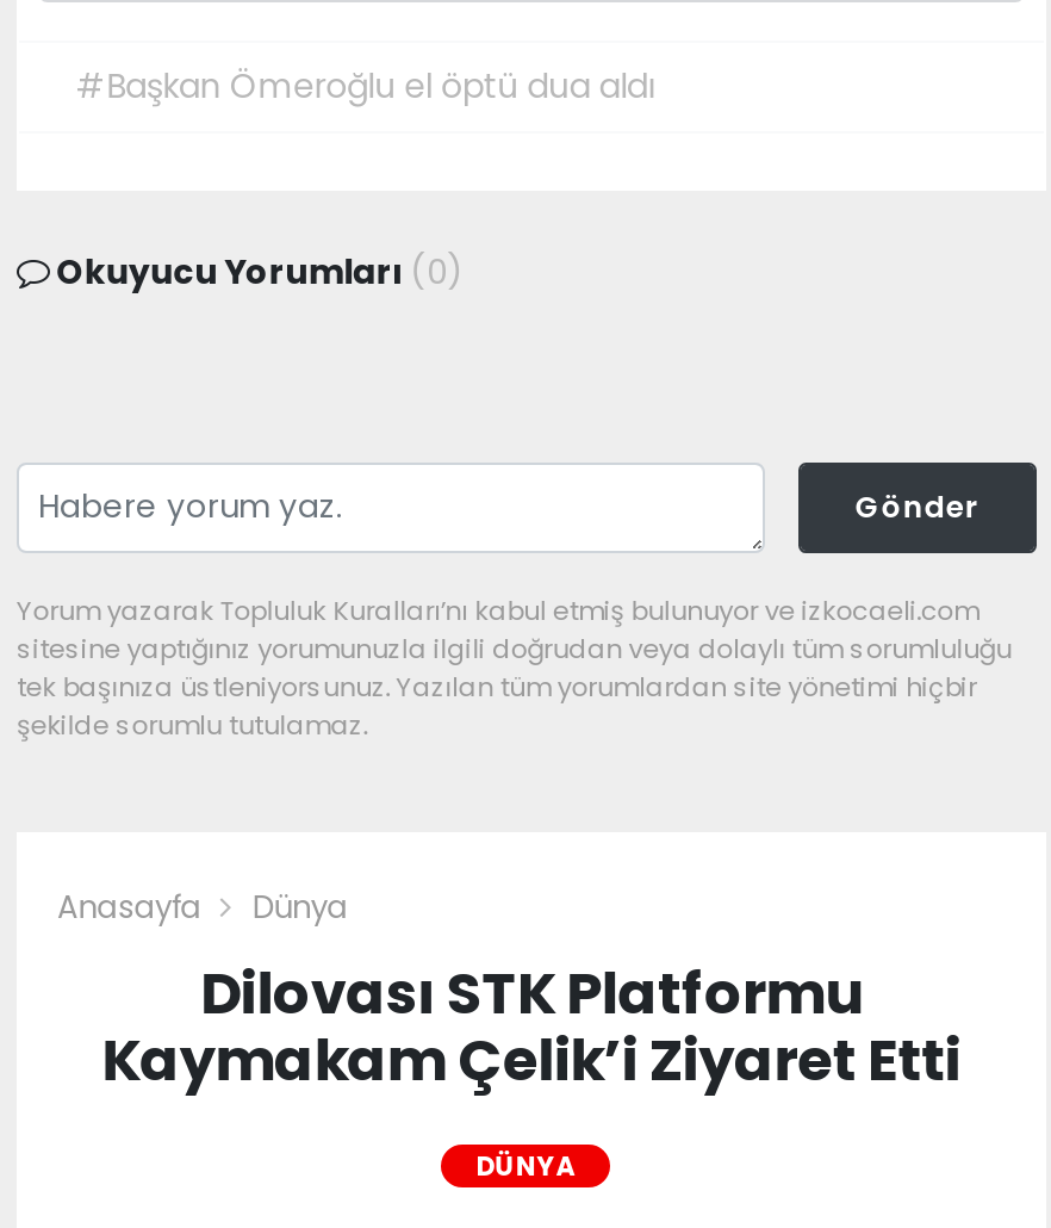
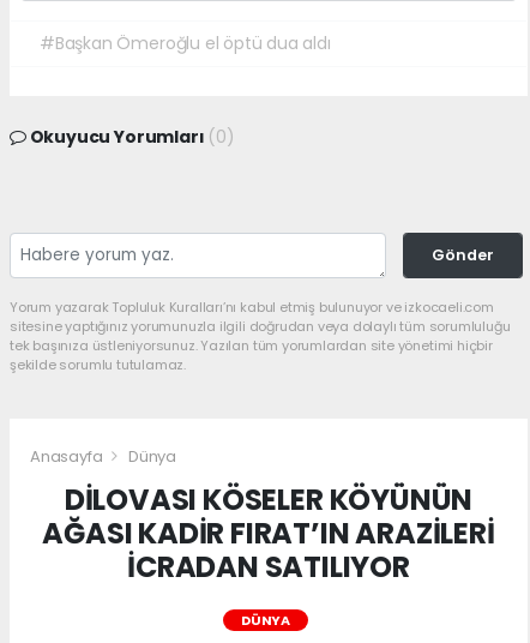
- Dilovası STK Platformu
- Kaymakam Çelik’i Ziyaret Etti
+ DİLOVASI KÖSELER KÖYÜNÜN
+ AĞASI KADİR FIRAT’IN ARAZİLERİ
+ İCRADAN SATILIYOR
